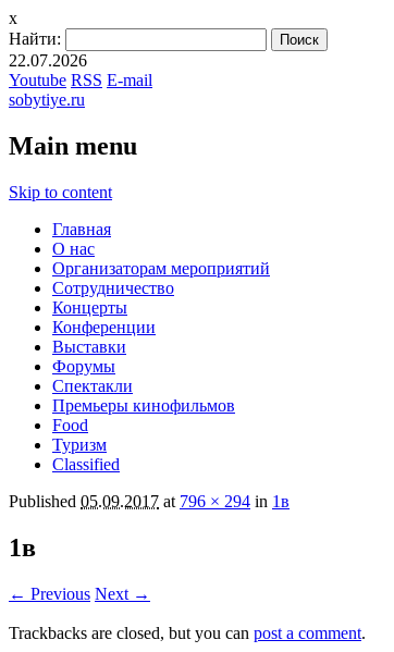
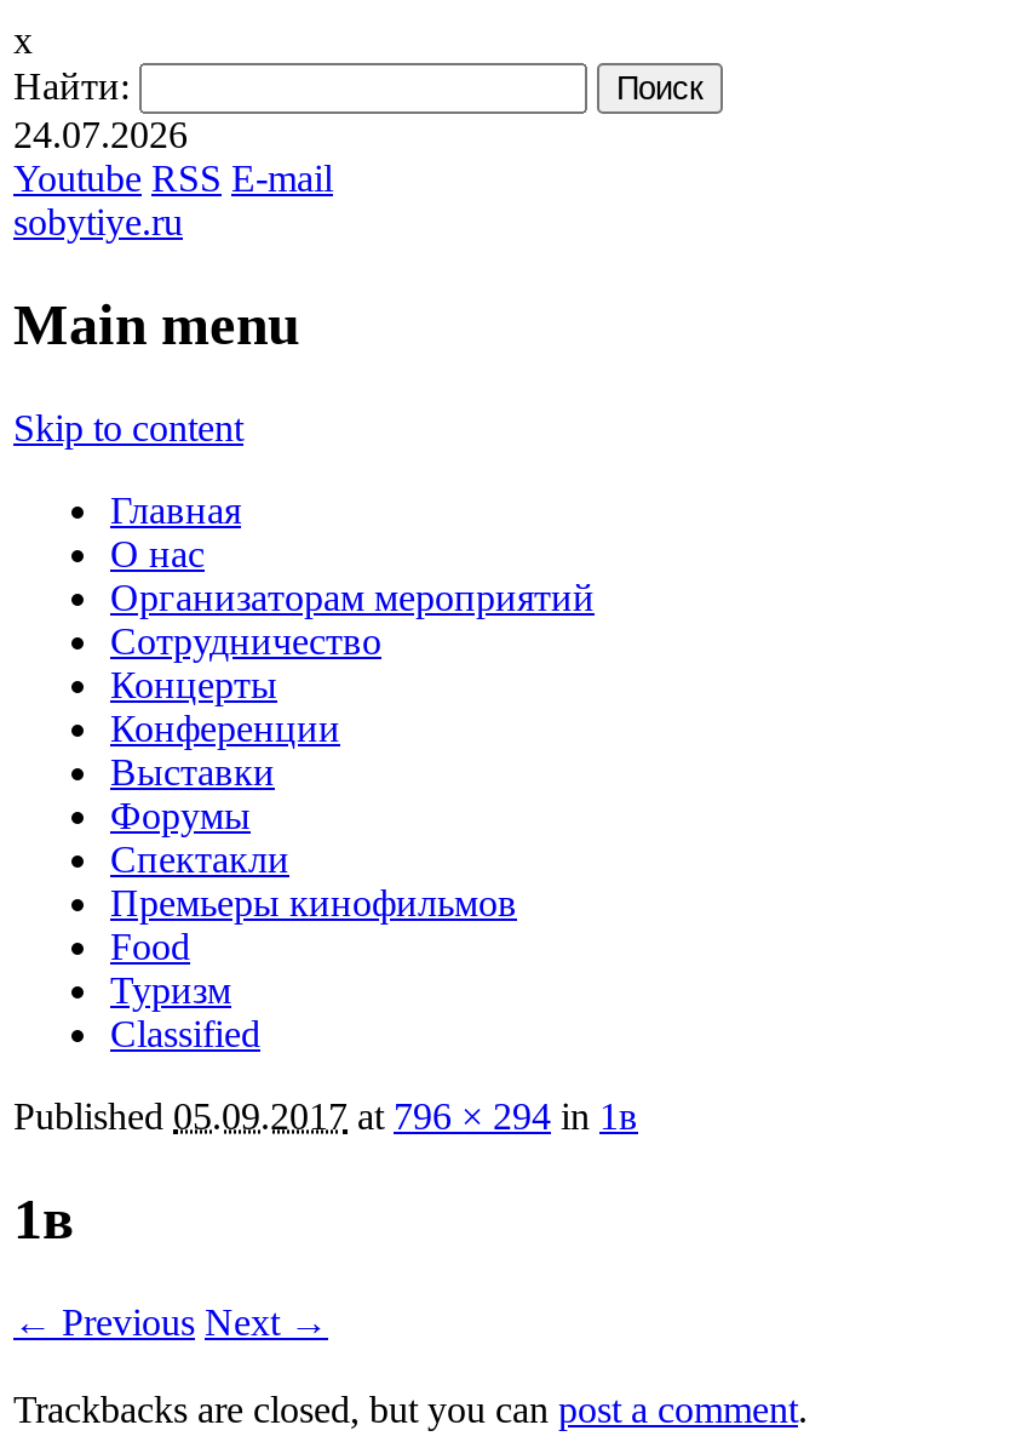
- 22.07.2026
+ 24.07.2026
